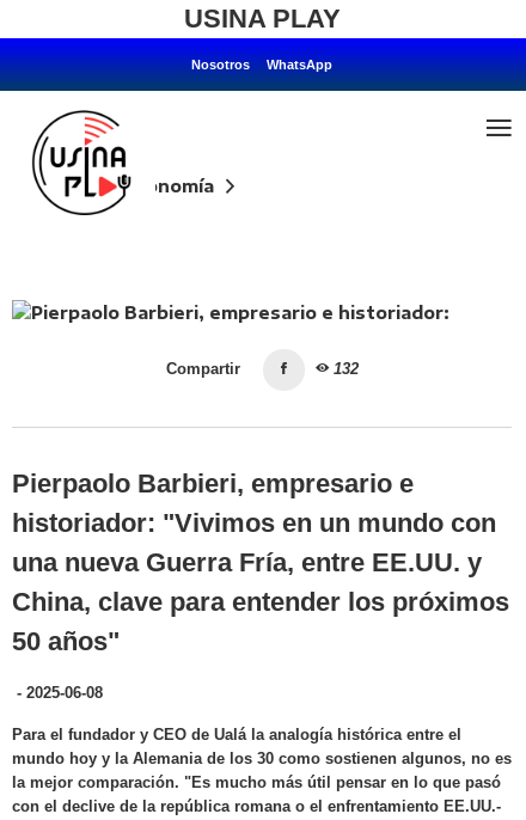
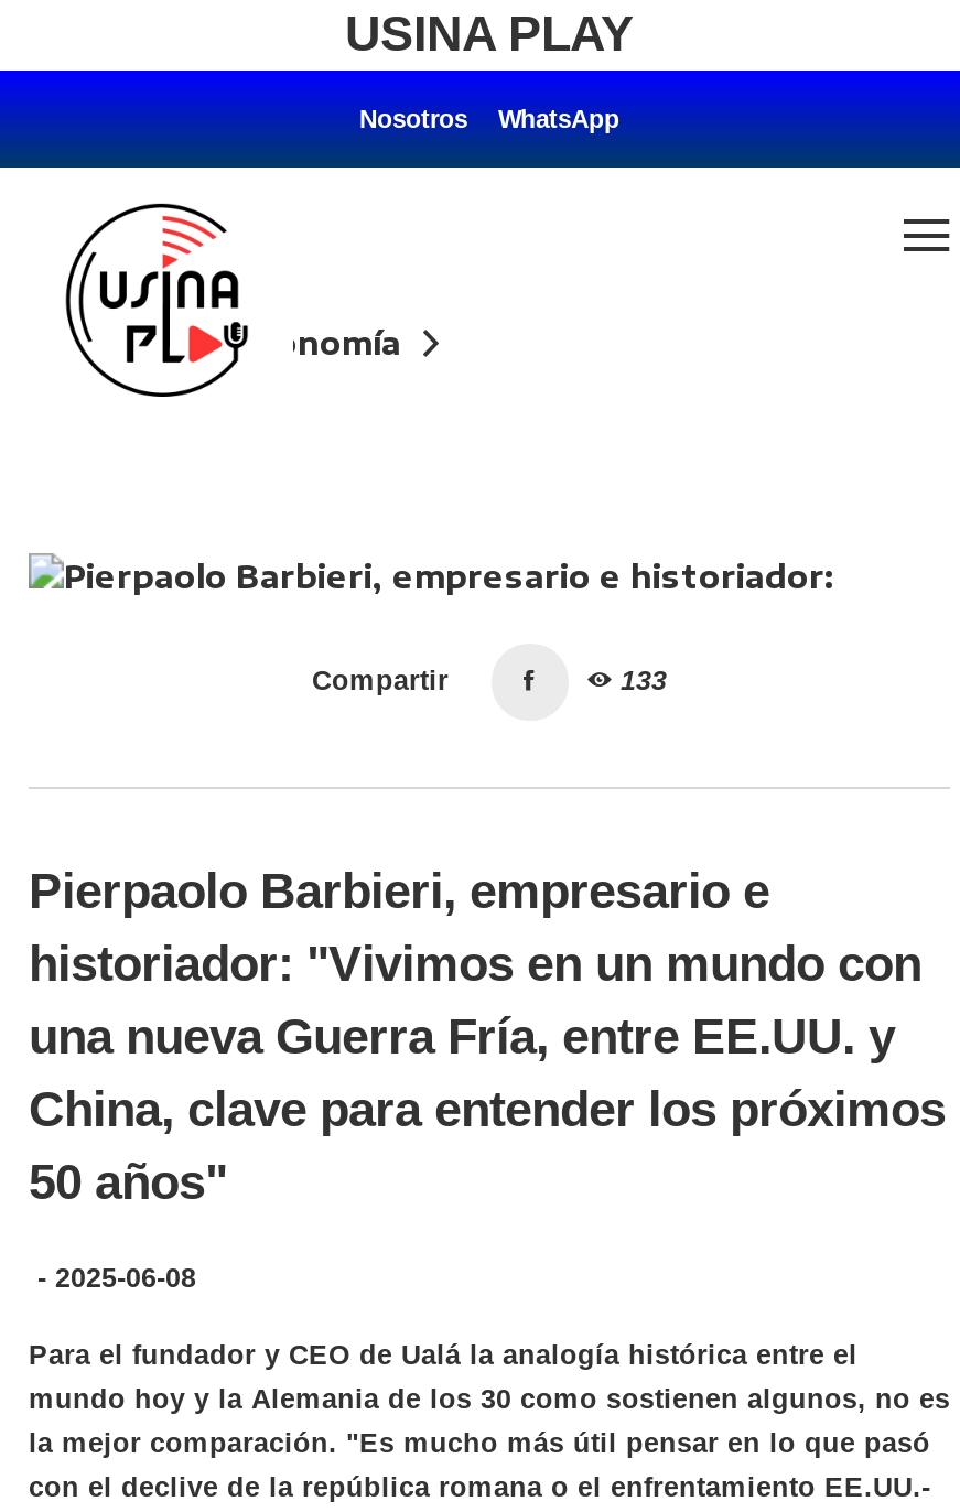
- 132
+ 133
